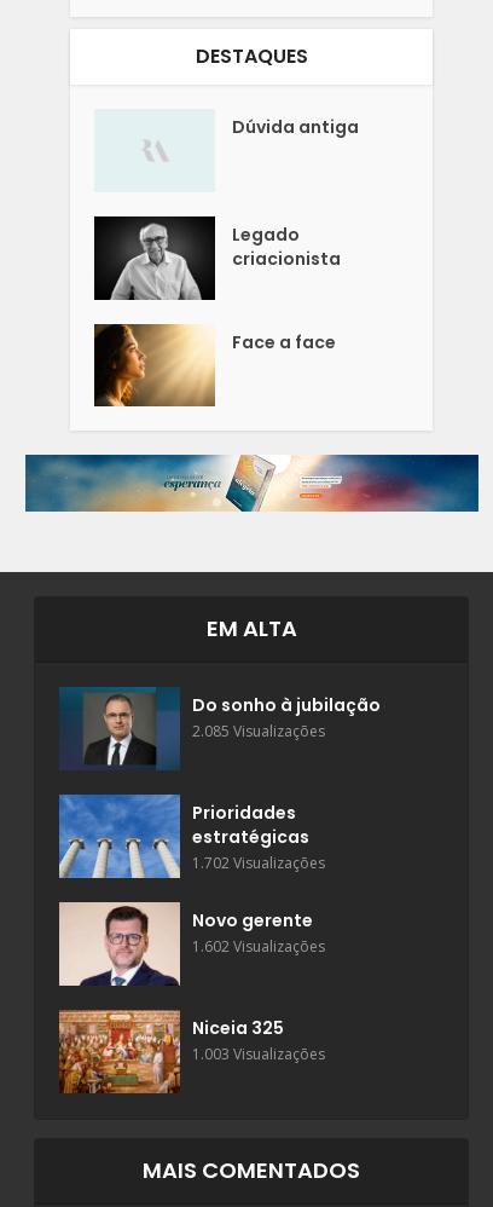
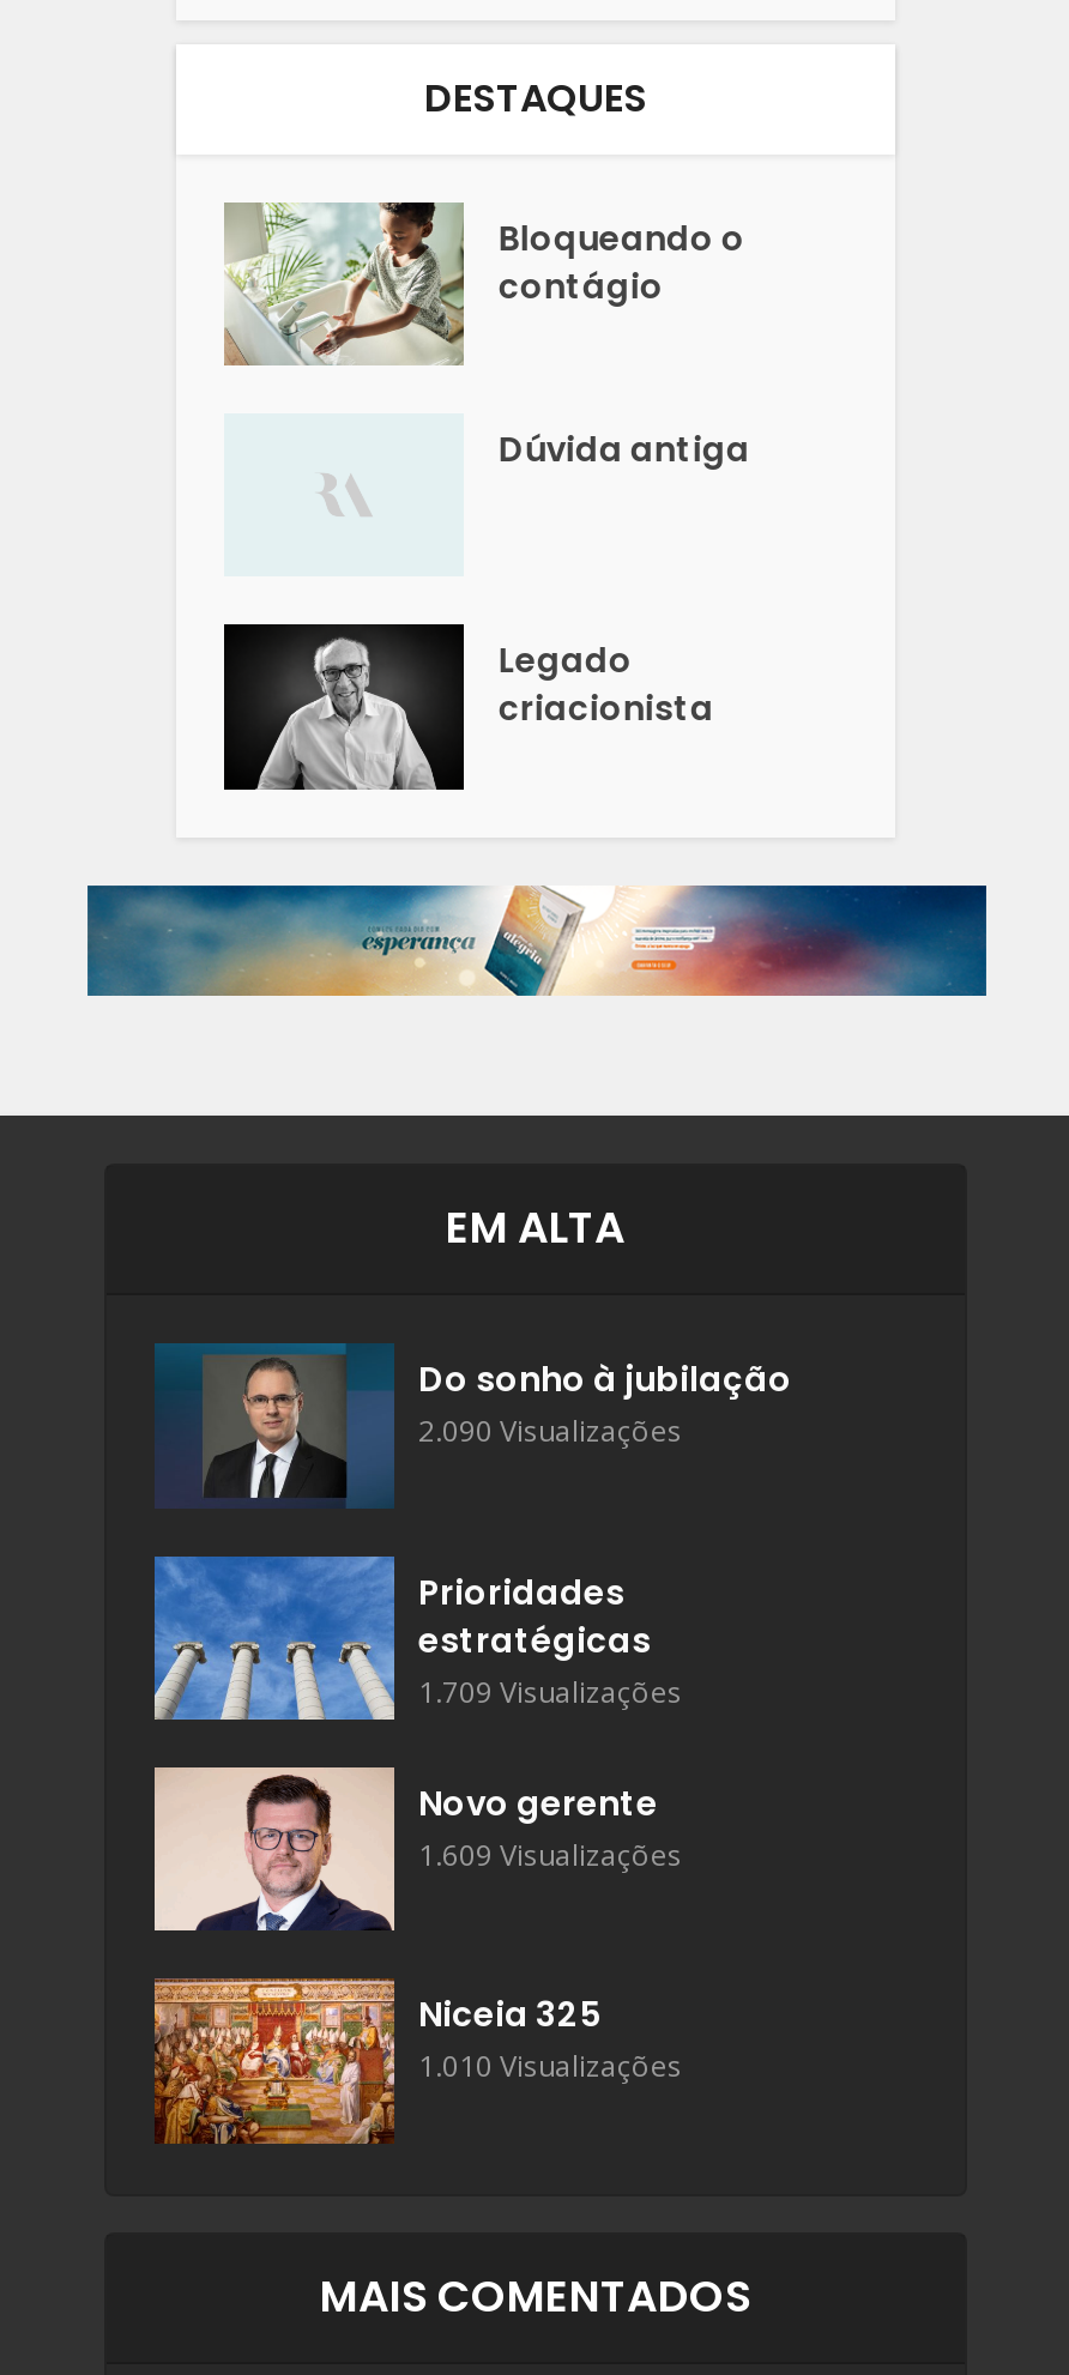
+ [image]
+ Bloqueando o
+ contágio

moved down: Dúvida antiga | Legado | criacionista

- [image]
- Face a face

- 2.085 Visualizações
+ 2.090 Visualizações

- 1.702 Visualizações
+ 1.709 Visualizações

- 1.602 Visualizações
+ 1.609 Visualizações

- 1.003 Visualizações
+ 1.010 Visualizações
